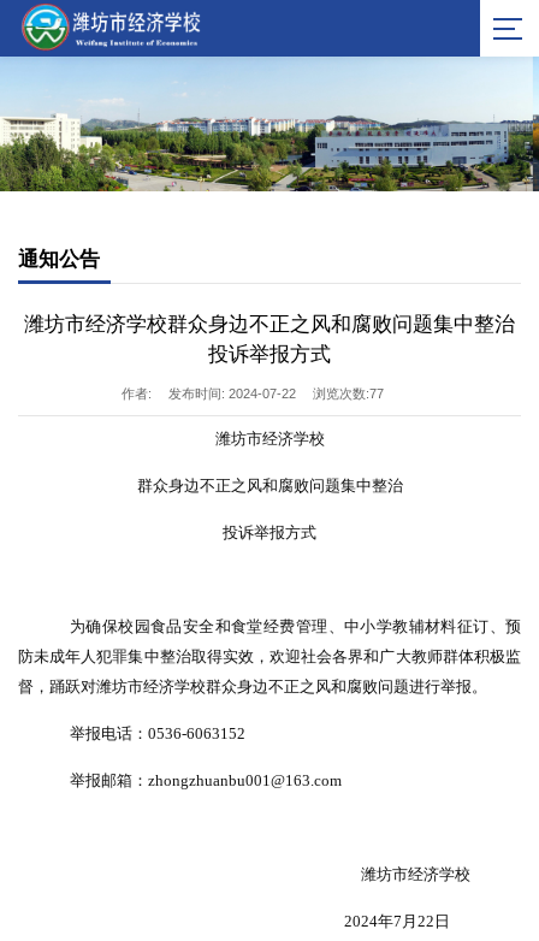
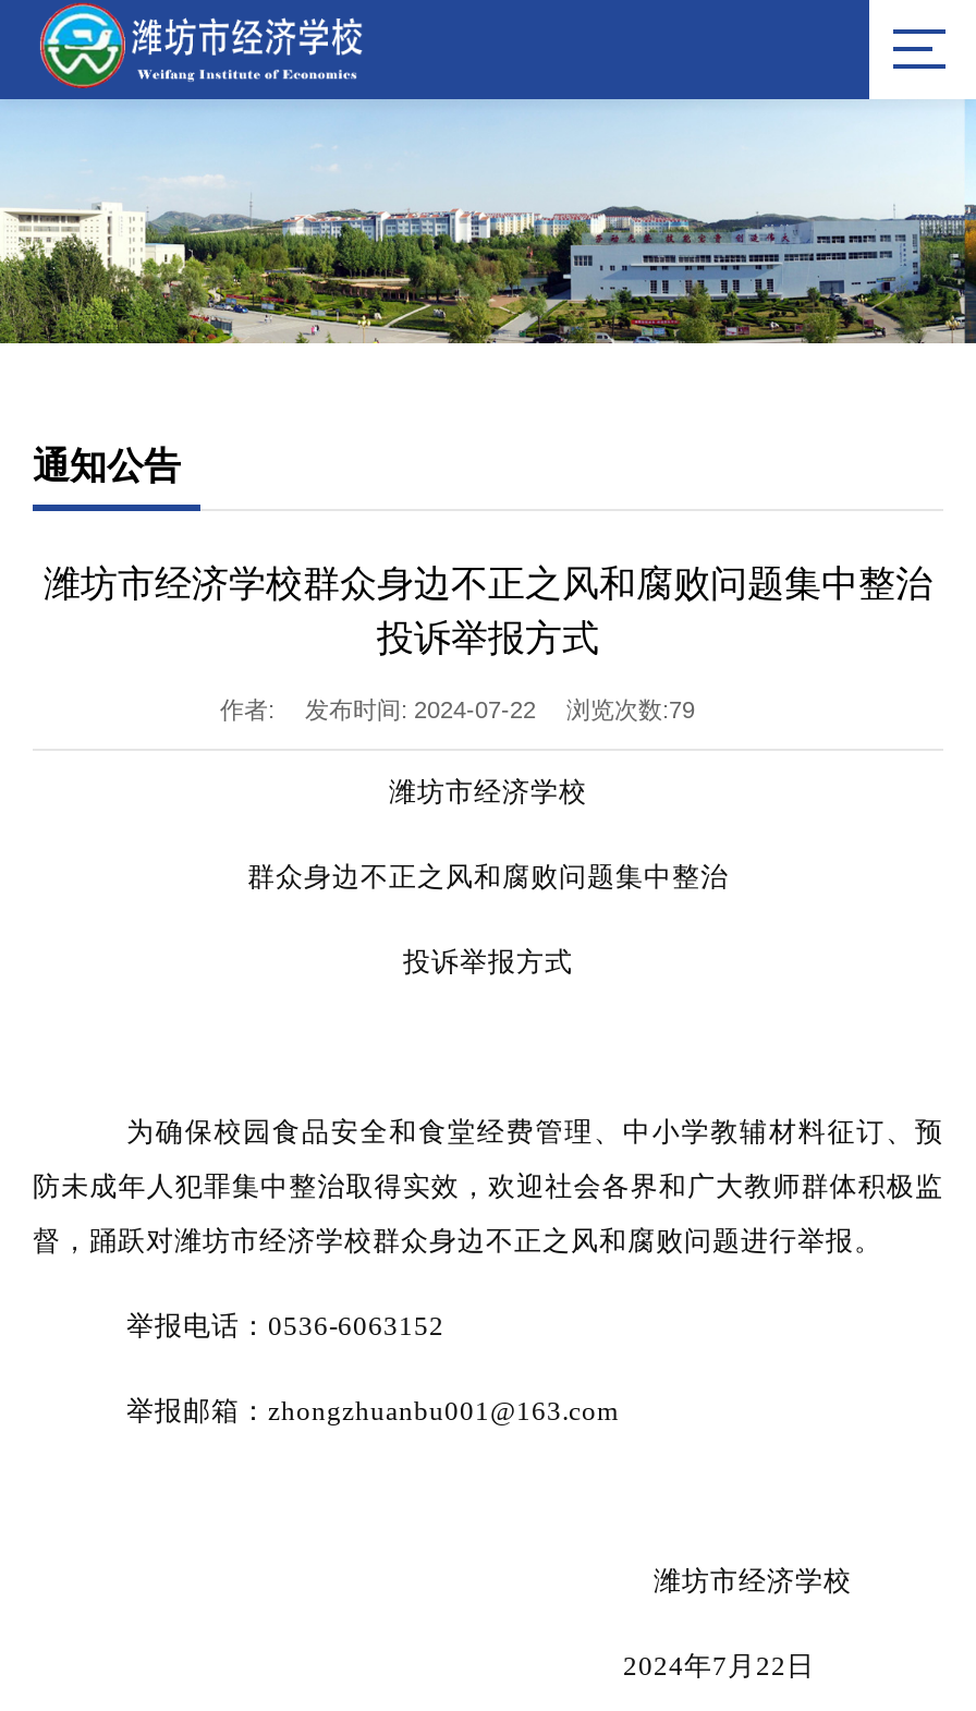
- 作者: 发布时间: 2024-07-22 浏览次数:77
+ 作者: 发布时间: 2024-07-22 浏览次数:79
